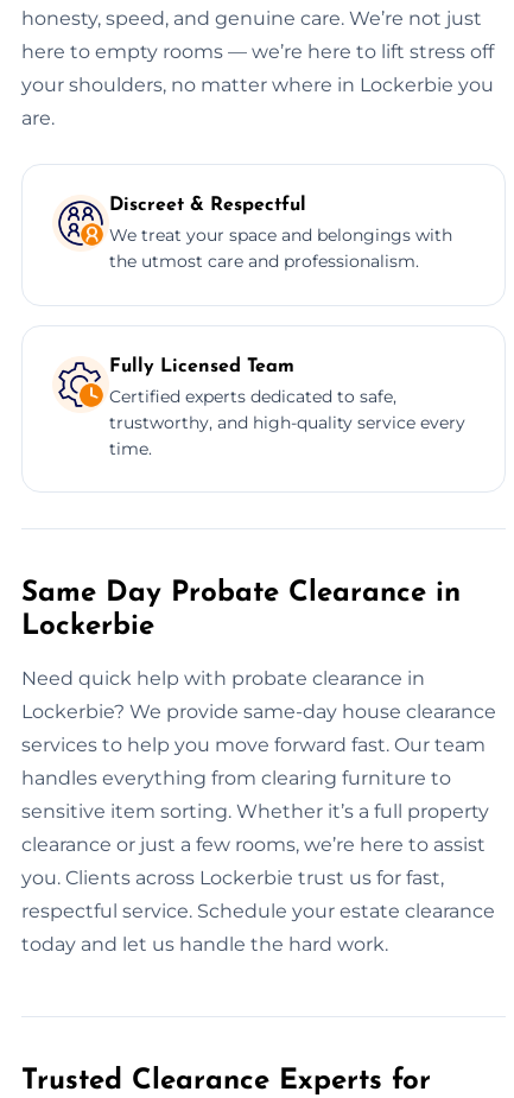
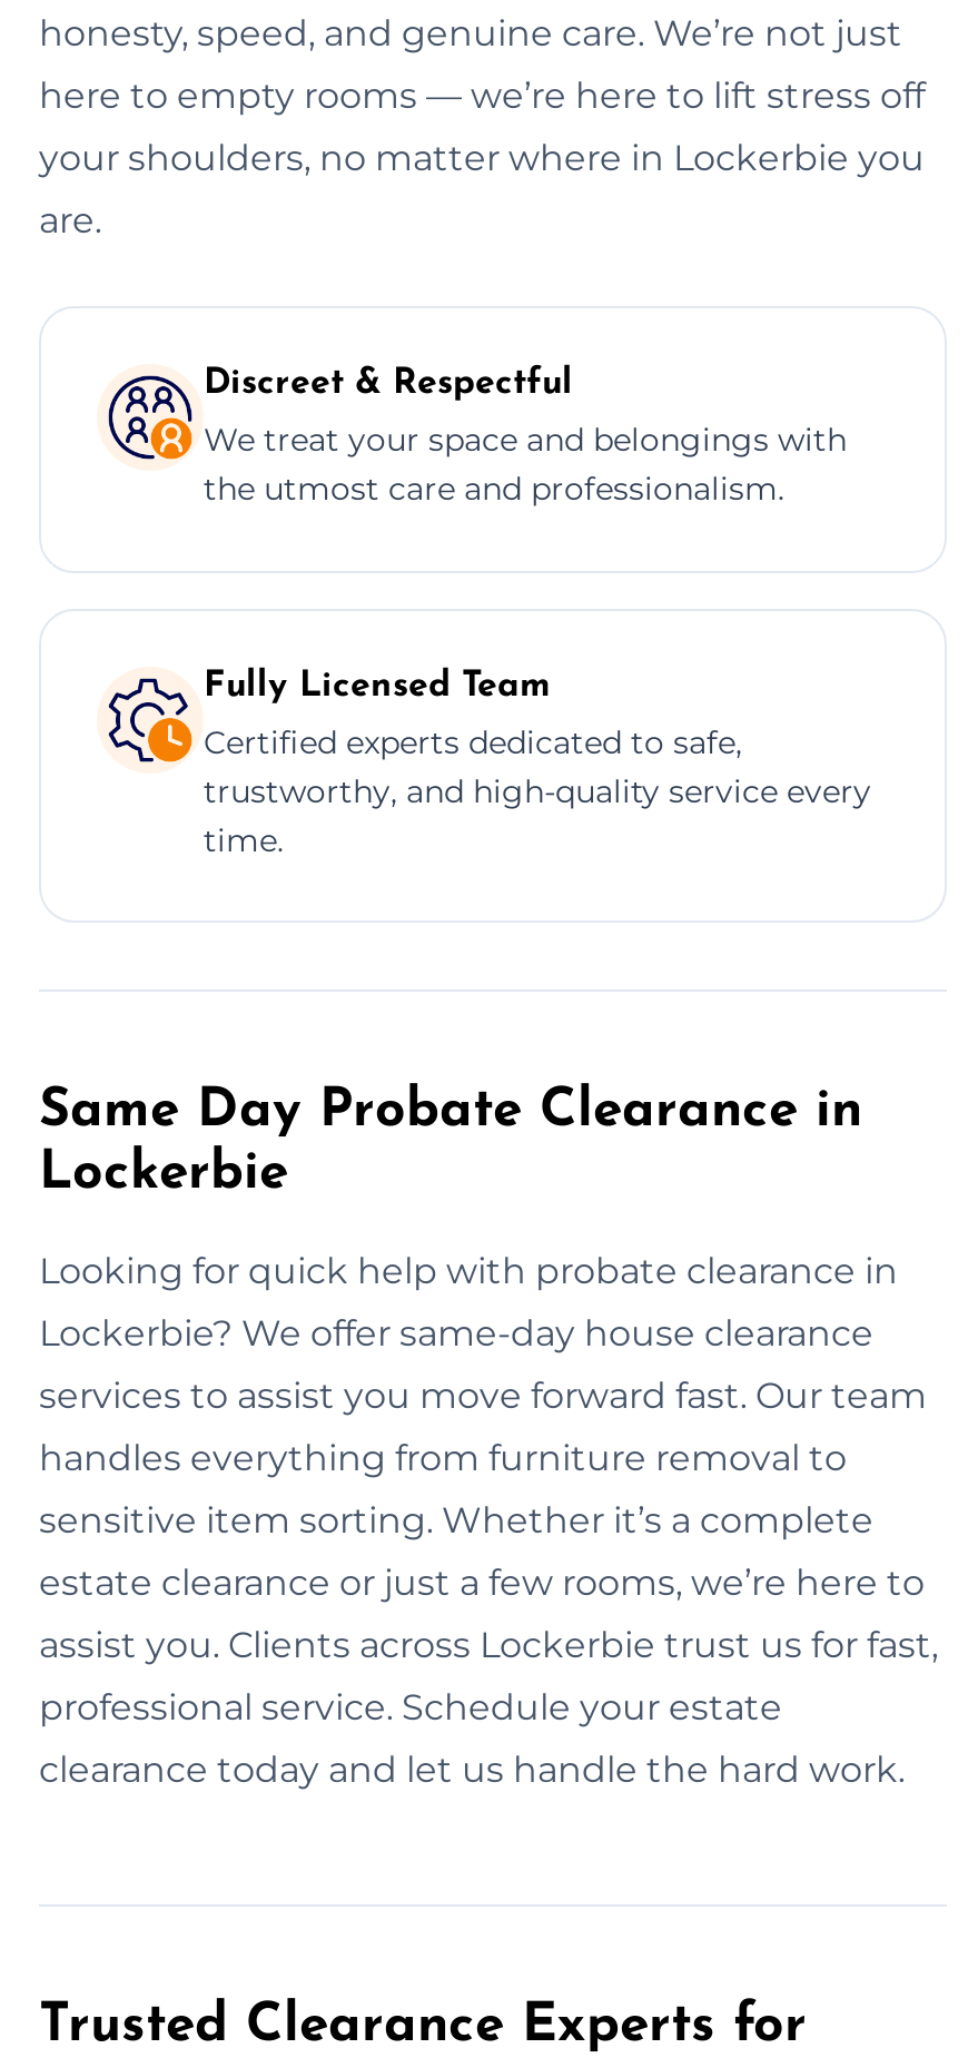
- Need quick help with probate clearance in
+ Looking for quick help with probate clearance in

- Lockerbie? We provide same-day house clearance
+ Lockerbie? We offer same-day house clearance

- services to help you move forward fast. Our team
+ services to assist you move forward fast. Our team

- handles everything from clearing furniture to
+ handles everything from furniture removal to

- sensitive item sorting. Whether it’s a full property
+ sensitive item sorting. Whether it’s a complete

- clearance or just a few rooms, we’re here to assist
+ estate clearance or just a few rooms, we’re here to

- you. Clients across Lockerbie trust us for fast,
+ assist you. Clients across Lockerbie trust us for fast,

- respectful service. Schedule your estate clearance
+ professional service. Schedule your estate

- today and let us handle the hard work.
+ clearance today and let us handle the hard work.
